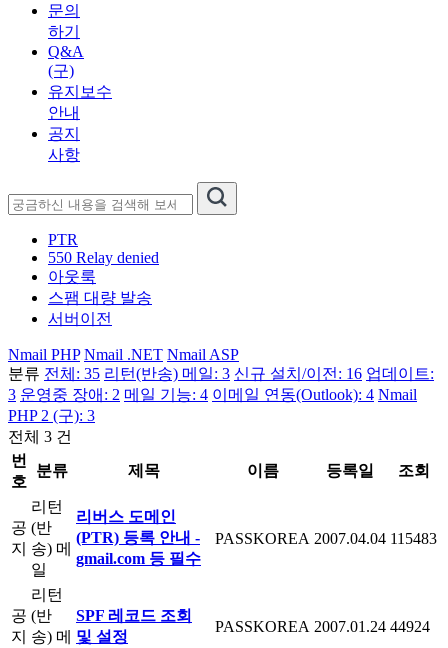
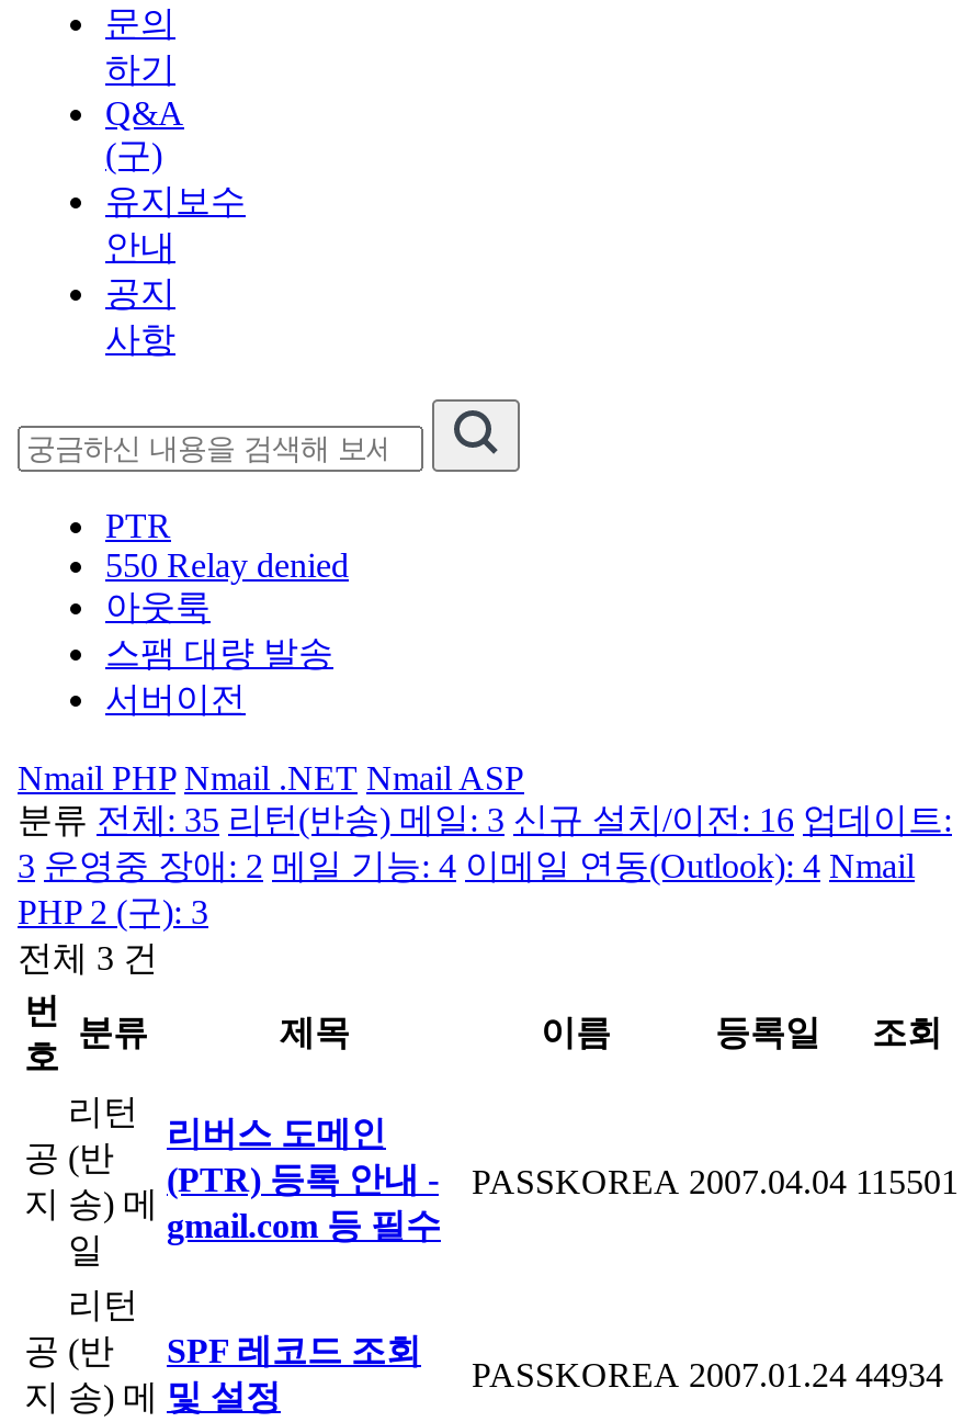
- (PTR) 등록 안내 - PASSKOREA 2007.04.04 115483
+ (PTR) 등록 안내 - PASSKOREA 2007.04.04 115501

- PASSKOREA 2007.01.24 44924
+ PASSKOREA 2007.01.24 44934
